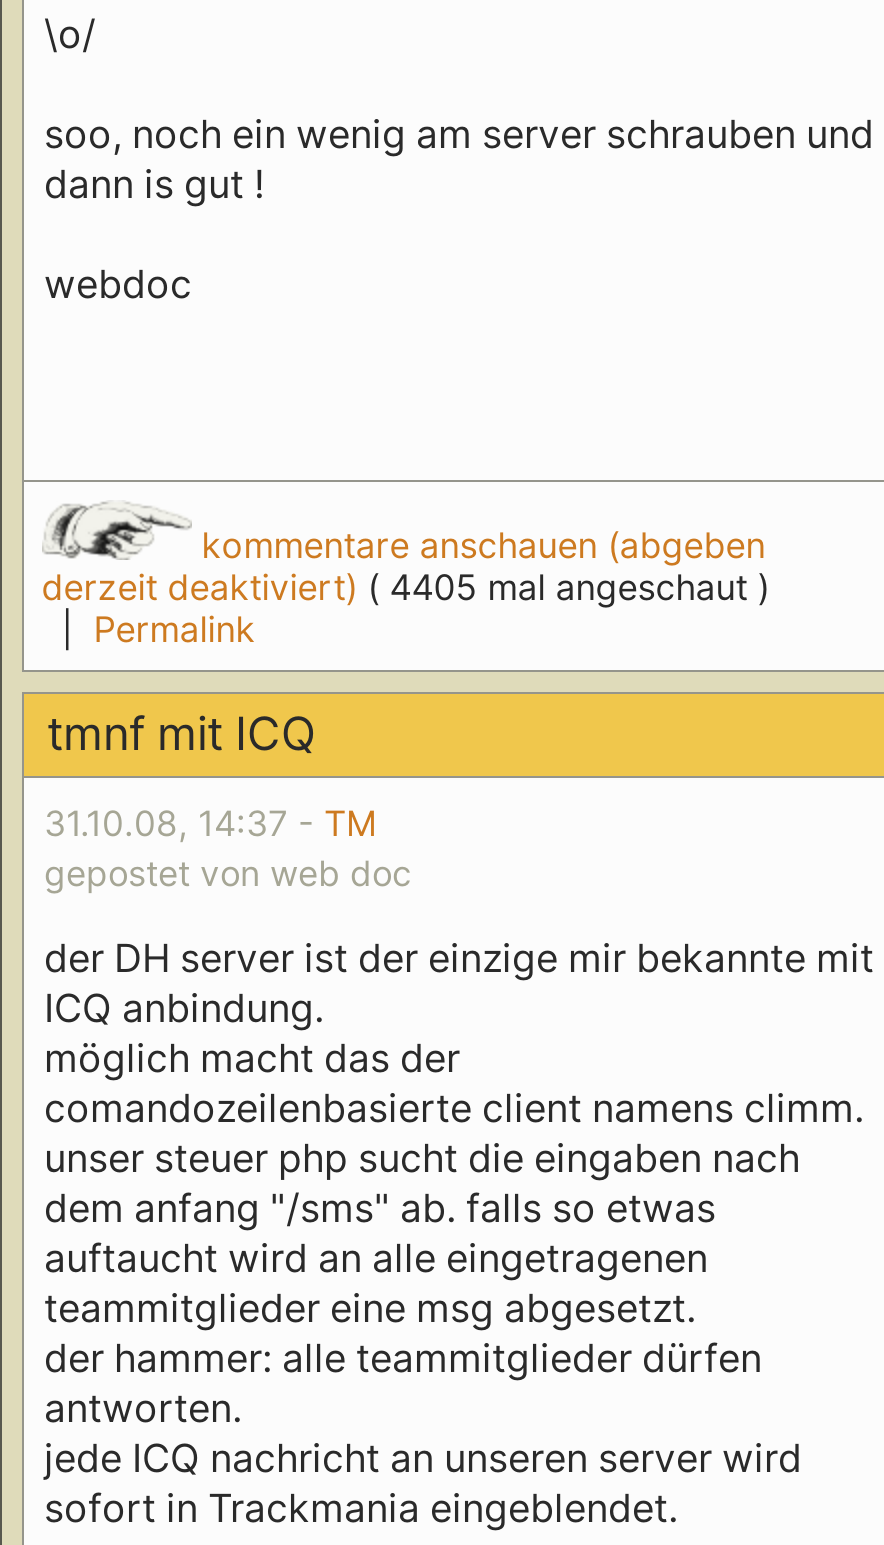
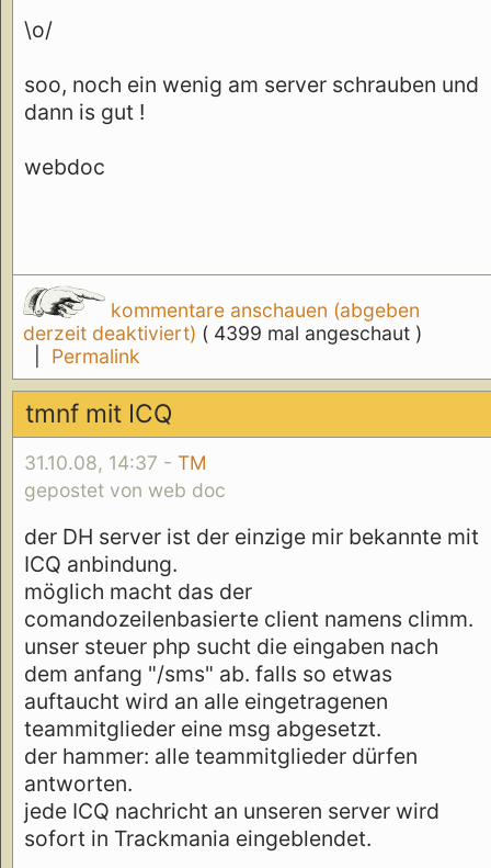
- derzeit deaktiviert) ( 4405 mal angeschaut )
+ derzeit deaktiviert) ( 4399 mal angeschaut )
